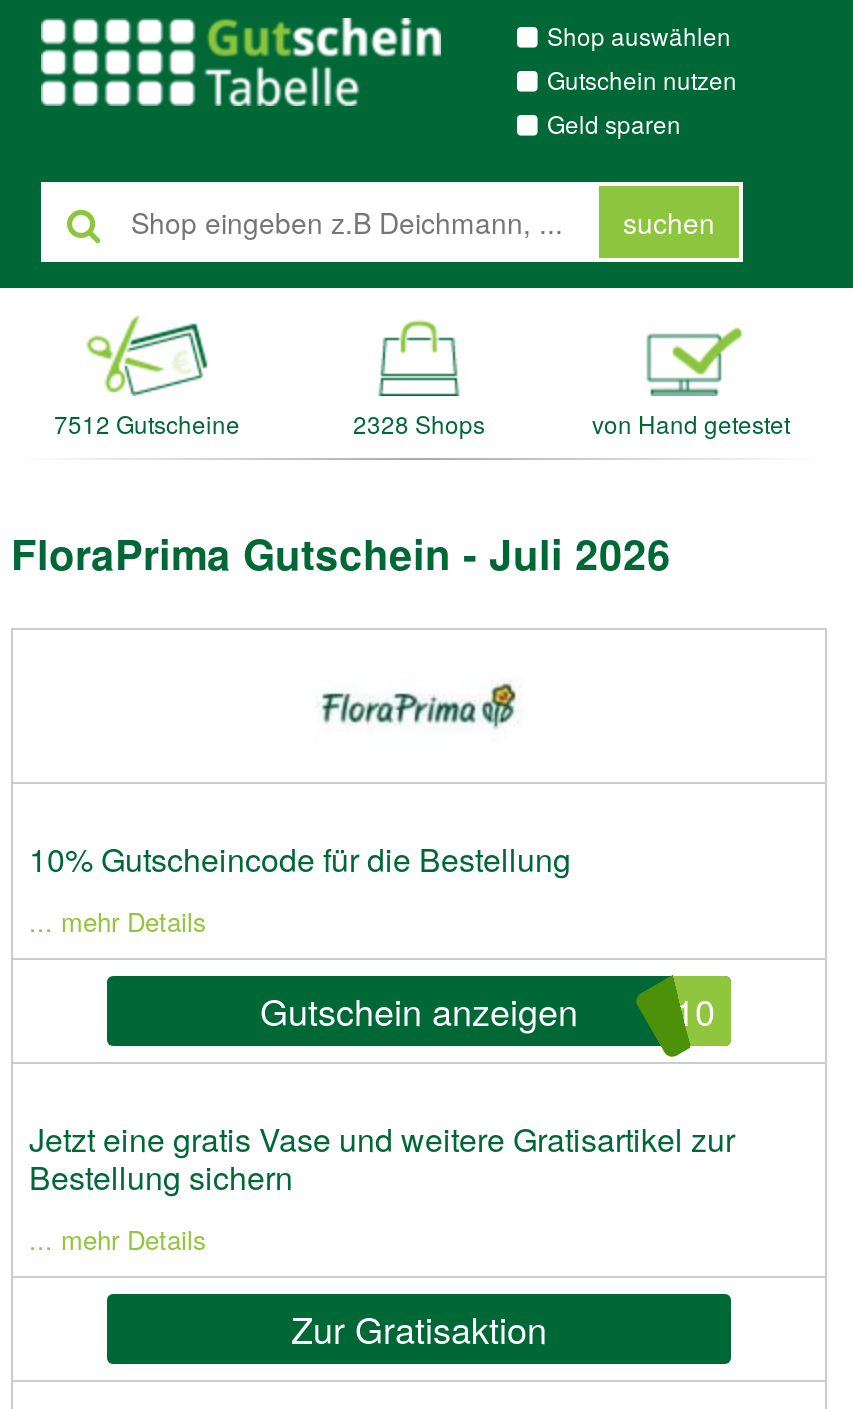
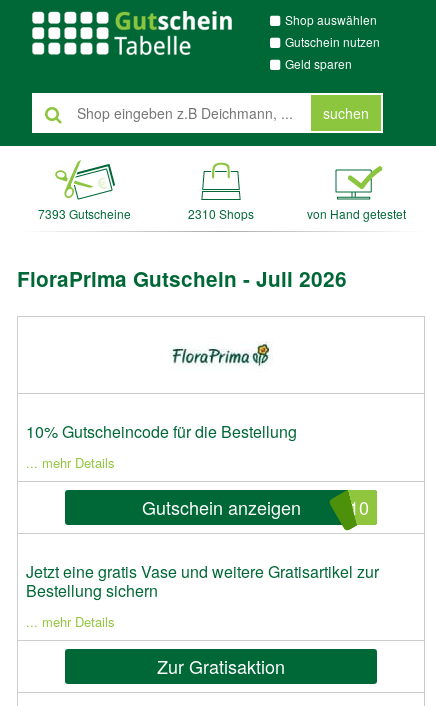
- 7512 Gutscheine
+ 7393 Gutscheine

- 2328 Shops
+ 2310 Shops
